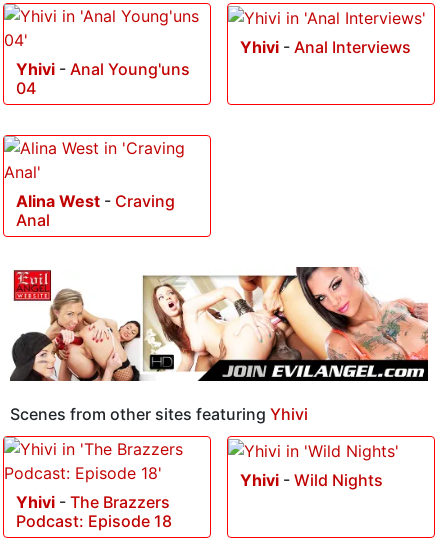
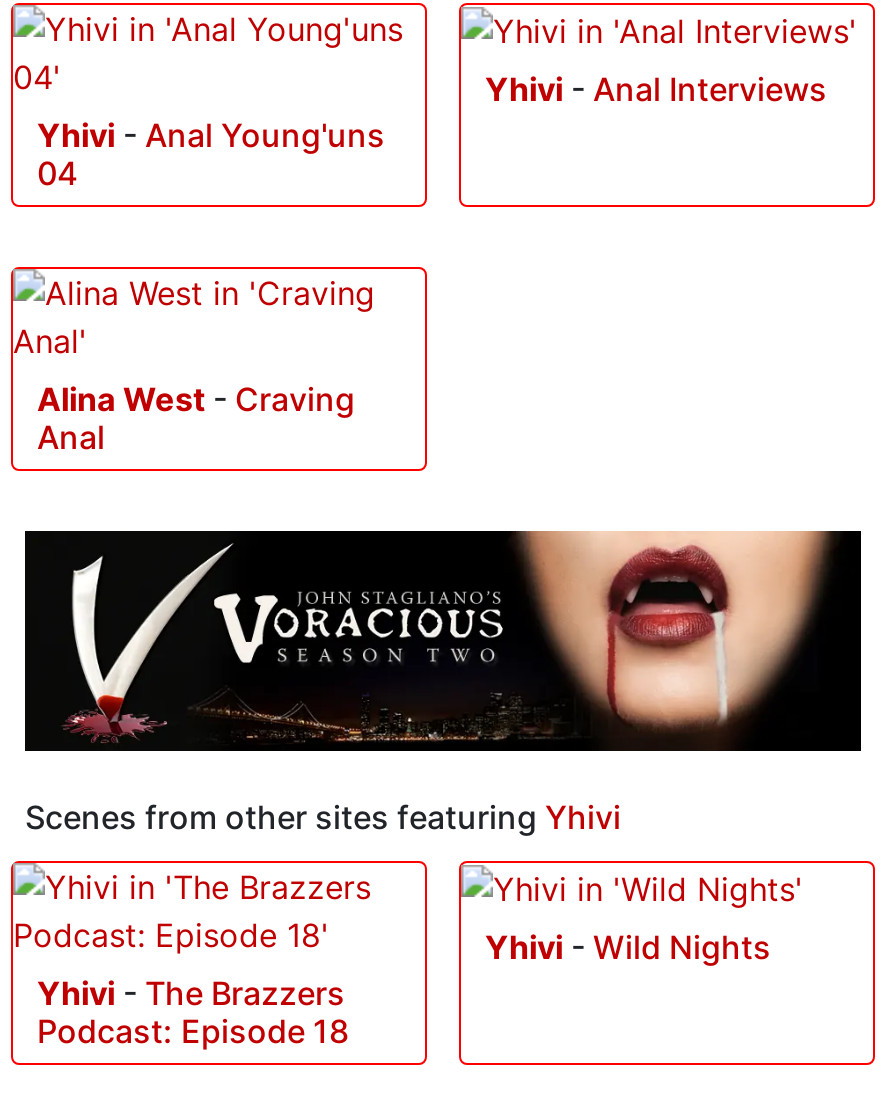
- [image]
+ [image]
